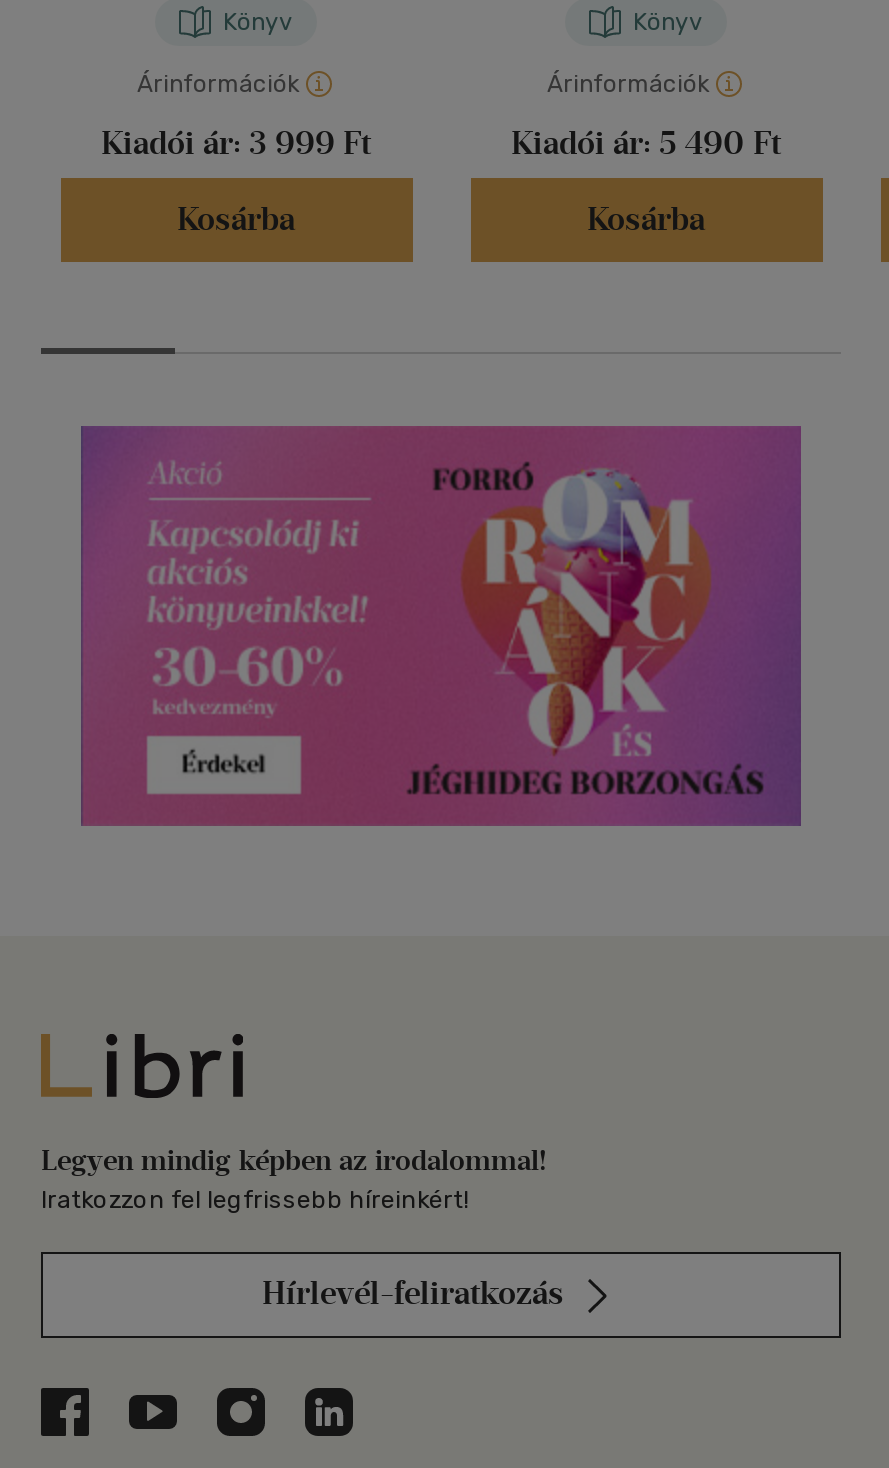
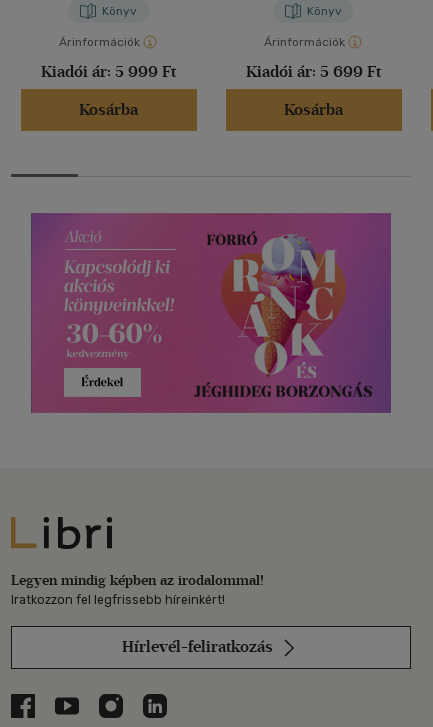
- Kiadói ár: 3 999 Ft
+ Kiadói ár: 5 999 Ft

- Kiadói ár: 5 490 Ft
+ Kiadói ár: 5 699 Ft
